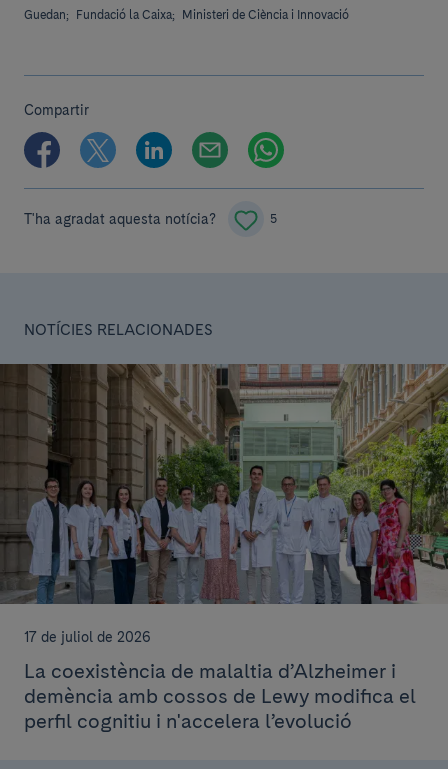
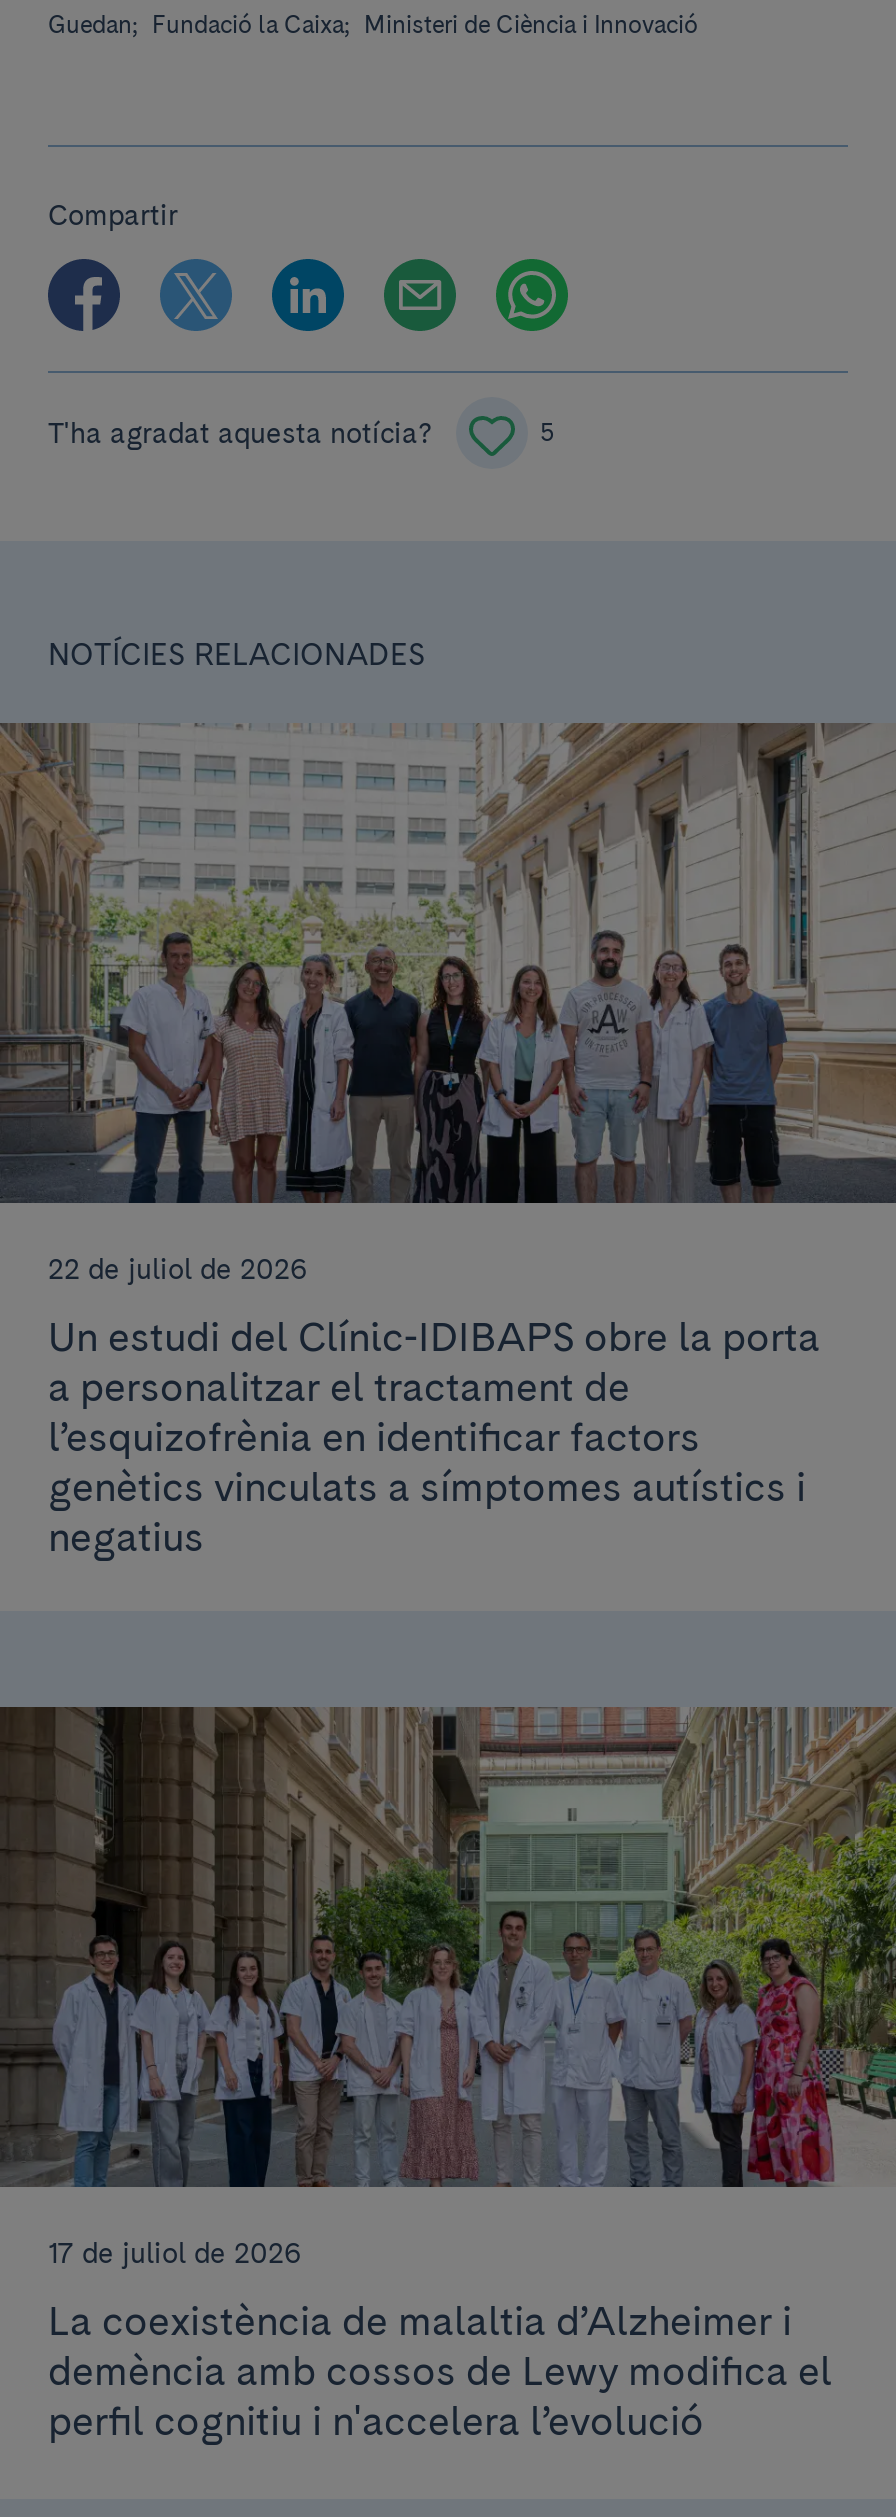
+ [image]
+ 22 de juliol de 2026
+ Un estudi del Clínic-IDIBAPS obre la porta
+ a personalitzar el tractament de
+ l’esquizofrènia en identificar factors
+ genètics vinculats a símptomes autístics i
+ negatius
